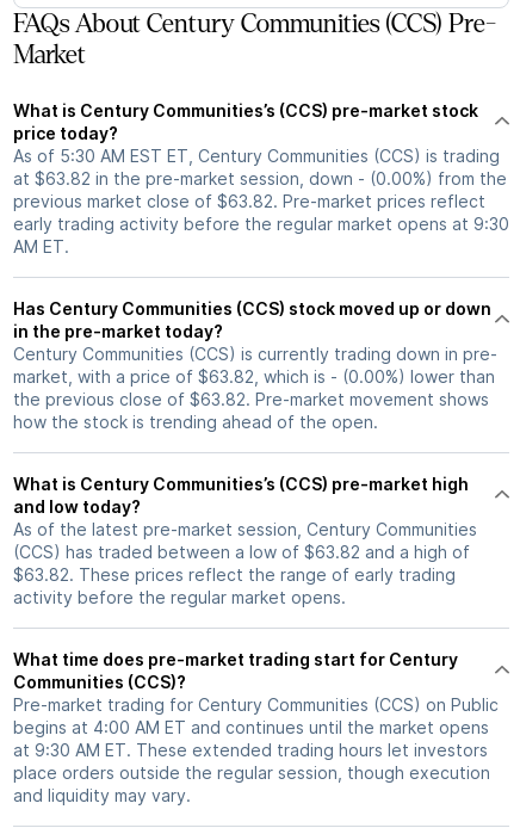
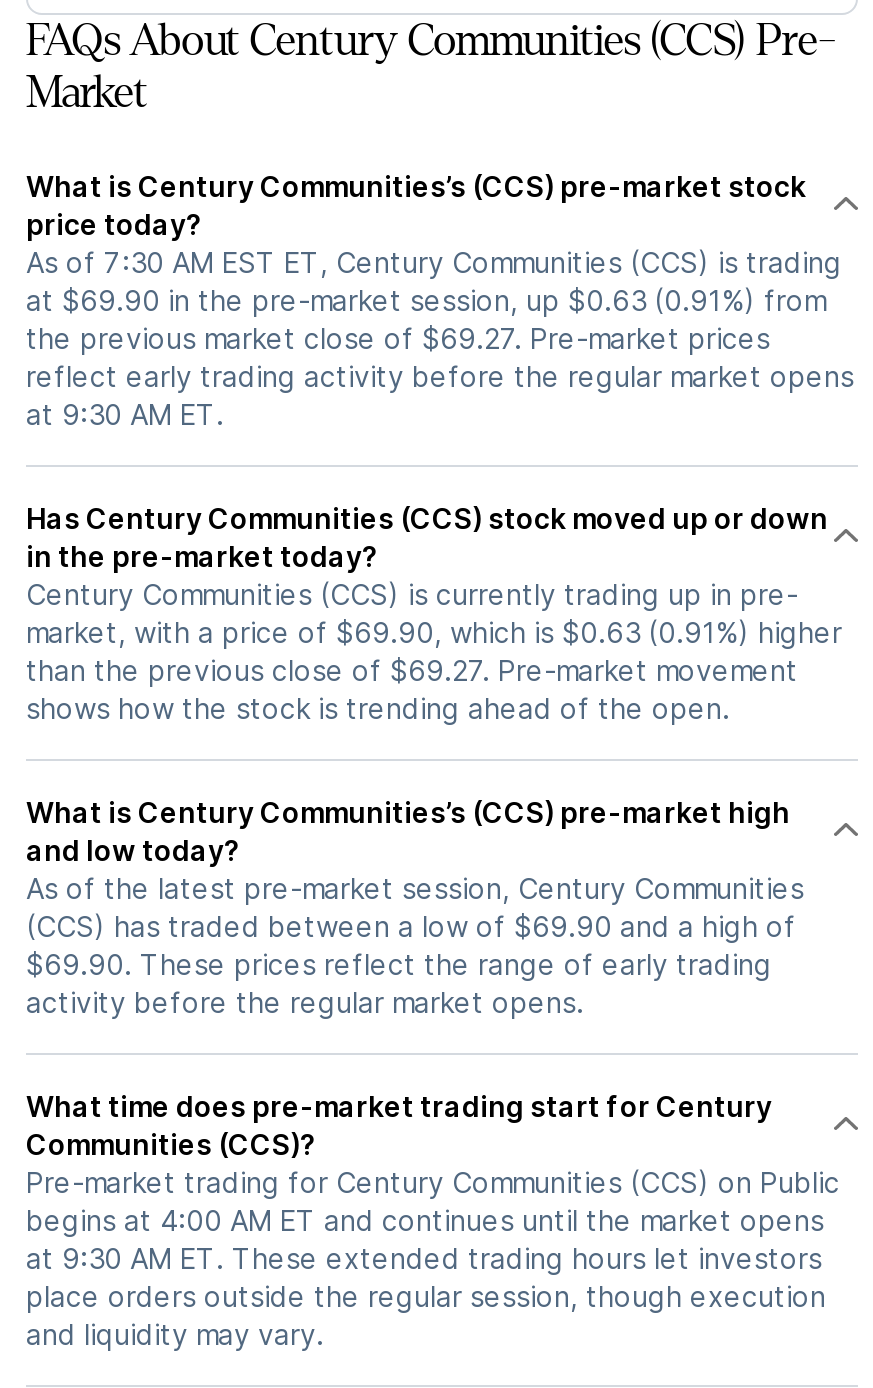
- As of 5:30 AM EST ET, Century Communities (CCS) is trading
- at $63.82 in the pre-market session, down - (0.00%) from the
- previous market close of $63.82. Pre-market prices reflect
- early trading activity before the regular market opens at 9:30
- AM ET.
+ As of 7:30 AM EST ET, Century Communities (CCS) is trading
+ at $69.90 in the pre-market session, up $0.63 (0.91%) from
+ the previous market close of $69.27. Pre-market prices
+ reflect early trading activity before the regular market opens
+ at 9:30 AM ET.

- Century Communities (CCS) is currently trading down in pre-
- market, with a price of $63.82, which is - (0.00%) lower than
- the previous close of $63.82. Pre-market movement shows
- how the stock is trending ahead of the open.
+ Century Communities (CCS) is currently trading up in pre-
+ market, with a price of $69.90, which is $0.63 (0.91%) higher
+ than the previous close of $69.27. Pre-market movement
+ shows how the stock is trending ahead of the open.

- (CCS) has traded between a low of $63.82 and a high of
+ (CCS) has traded between a low of $69.90 and a high of

- $63.82. These prices reflect the range of early trading
+ $69.90. These prices reflect the range of early trading
